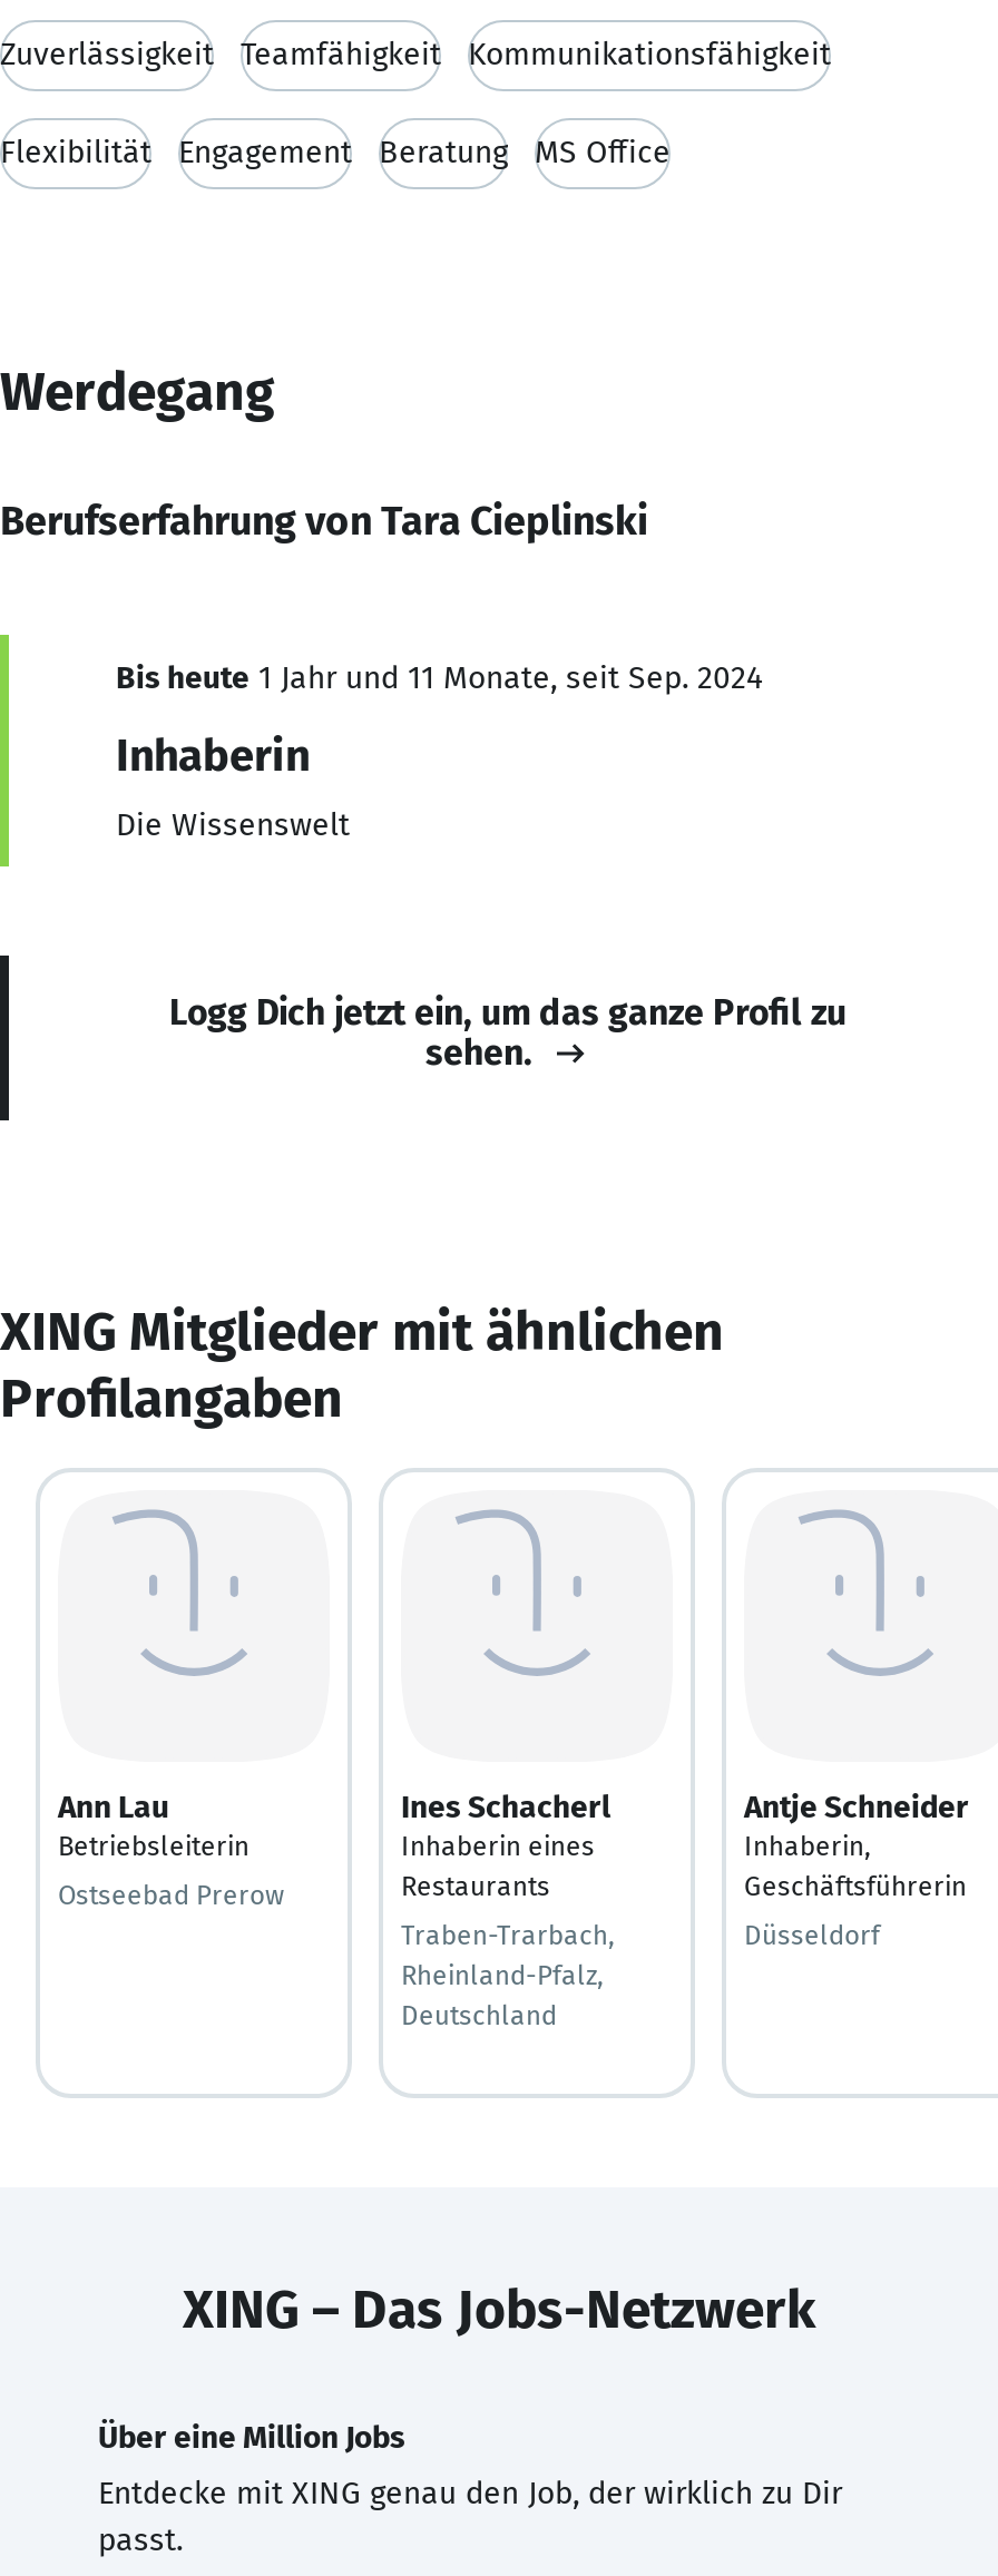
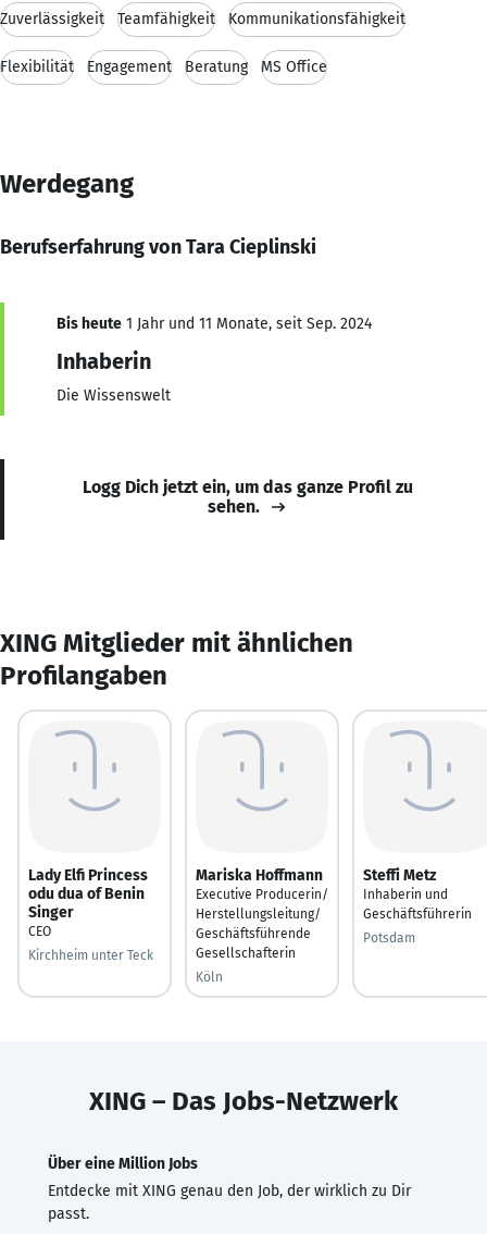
- Ann Lau
- Betriebsleiterin
+ Lady Elfi Princess
+ odu dua of Benin
+ Singer
+ CEO

- Ines Schacherl
- Inhaberin eines
- Restaurants
+ Mariska Hoffmann
+ Executive Producerin/
+ Herstellungsleitung/
+ Geschäftsführende
+ Gesellschafterin

- Antje Schneider
- Inhaberin,
+ Steffi Metz
+ Inhaberin und

- Ostseebad Prerow
+ Kirchheim unter Teck

- Traben-Trarbach,
- Rheinland-Pfalz,
- Deutschland
+ Köln

- Düsseldorf
+ Potsdam
